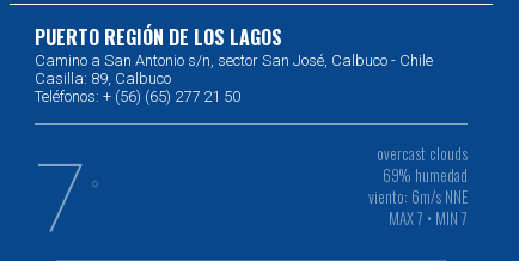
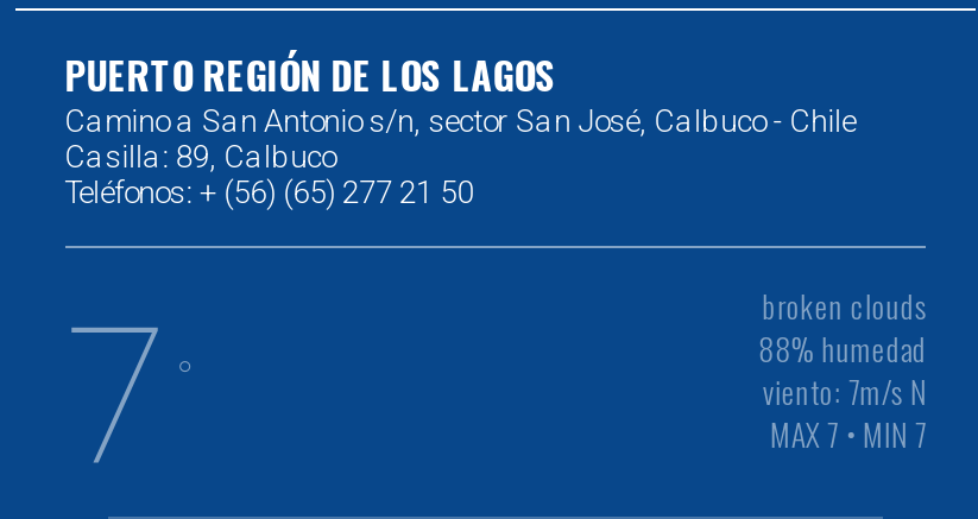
- overcast clouds
+ broken clouds

- 69% humedad
+ 88% humedad

- viento: 6m/s NNE
+ viento: 7m/s N
